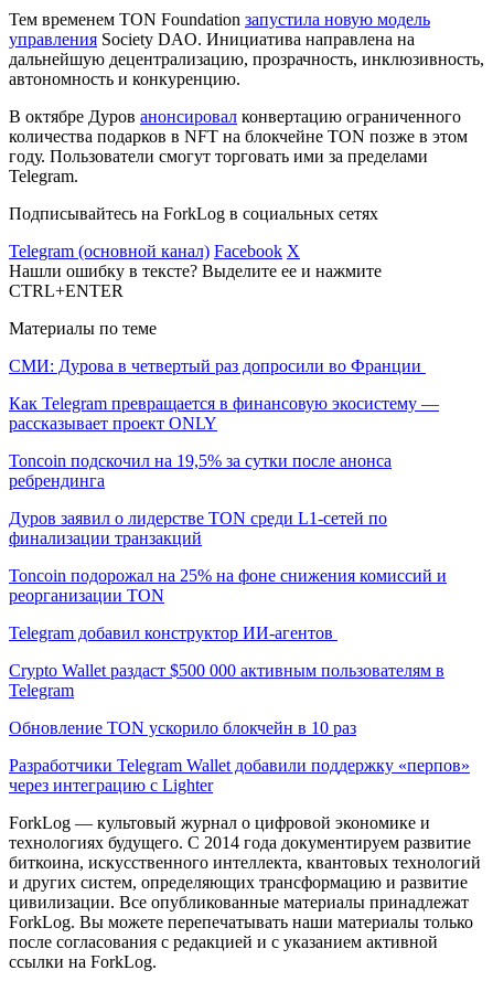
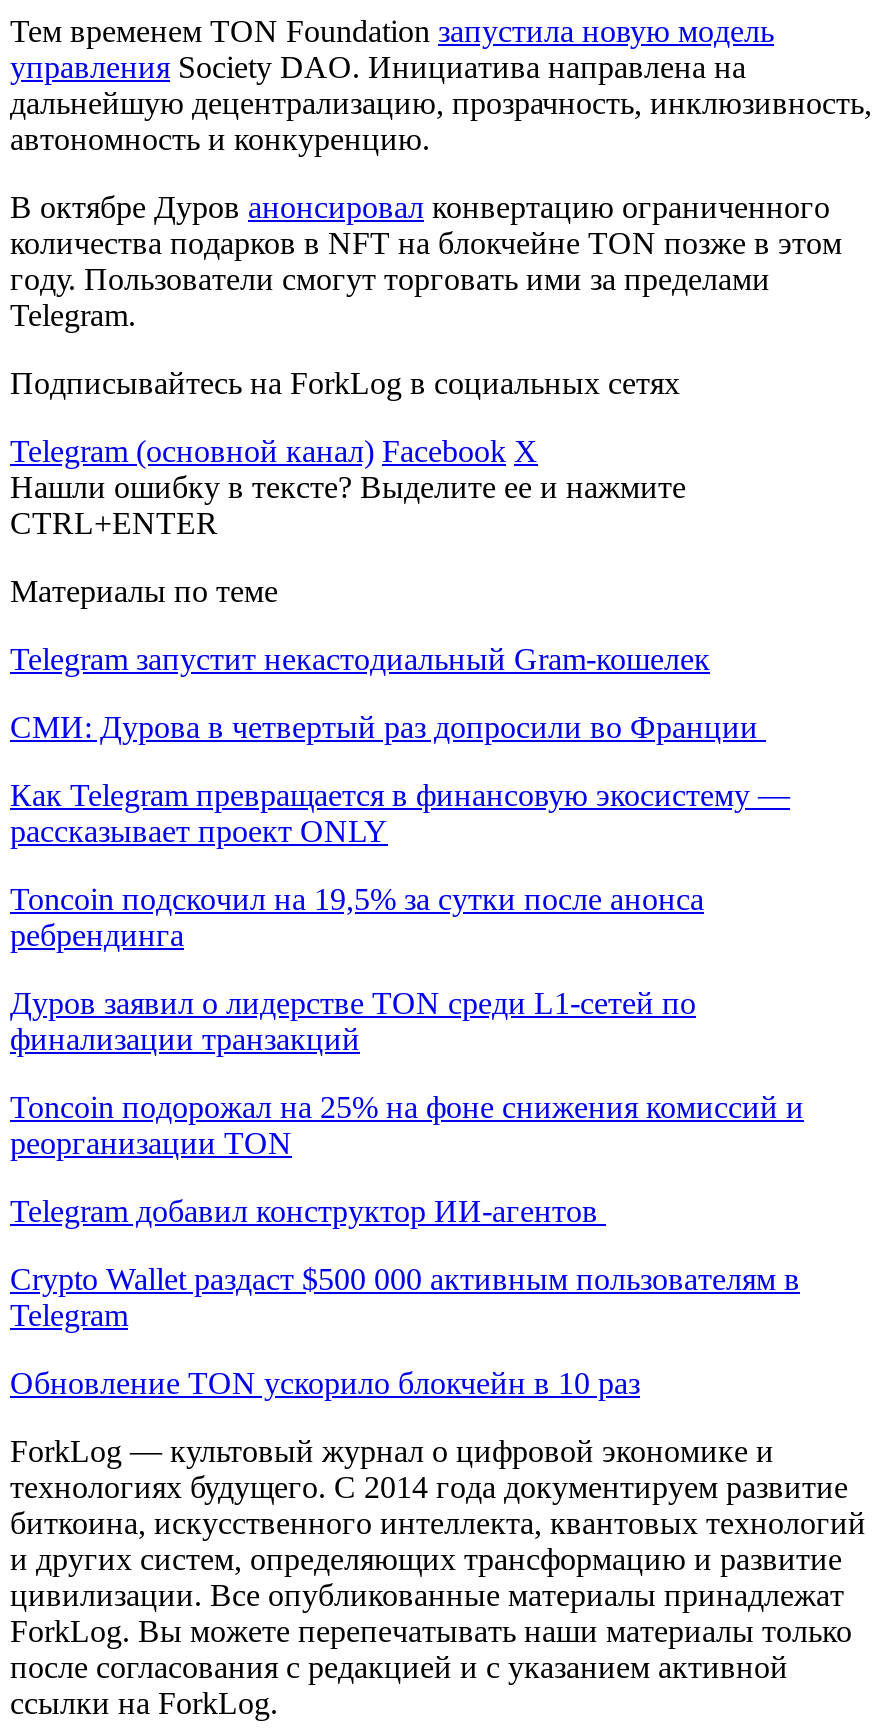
+ Telegram запустит некастодиальный Gram-кошелек

moved down: СМИ: Дурова в четвертый раз допросили во Франции | Как Telegram превращается в финансовую экосистему — | рассказывает проект ONLY | ... | Telegram | Обновление TON ускорило блокчейн в 10 раз

- Разработчики Telegram Wallet добавили поддержку «перпов»
- через интеграцию с Lighter
